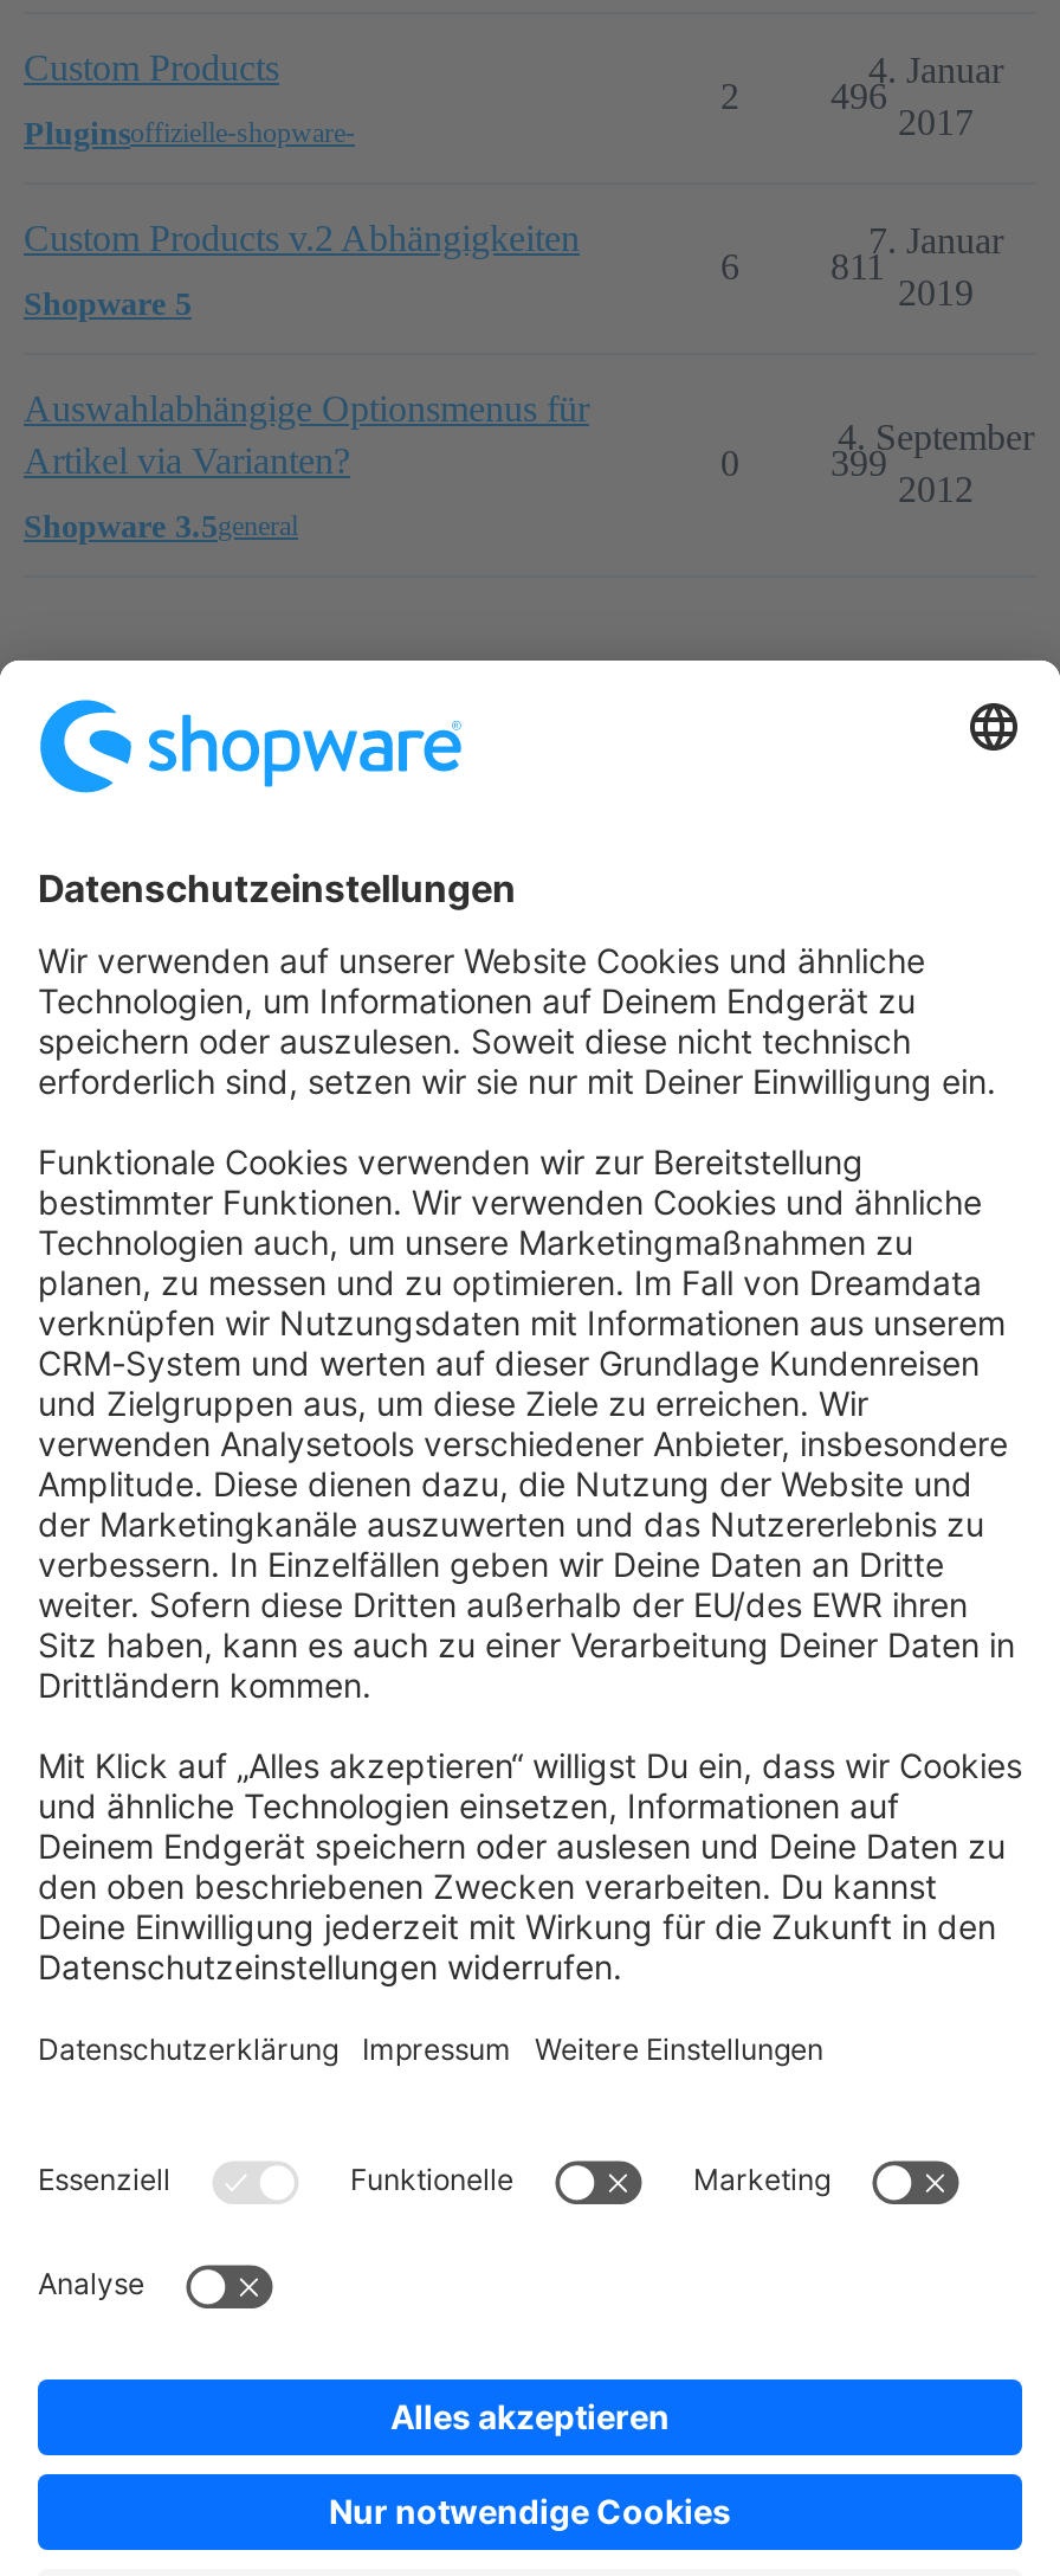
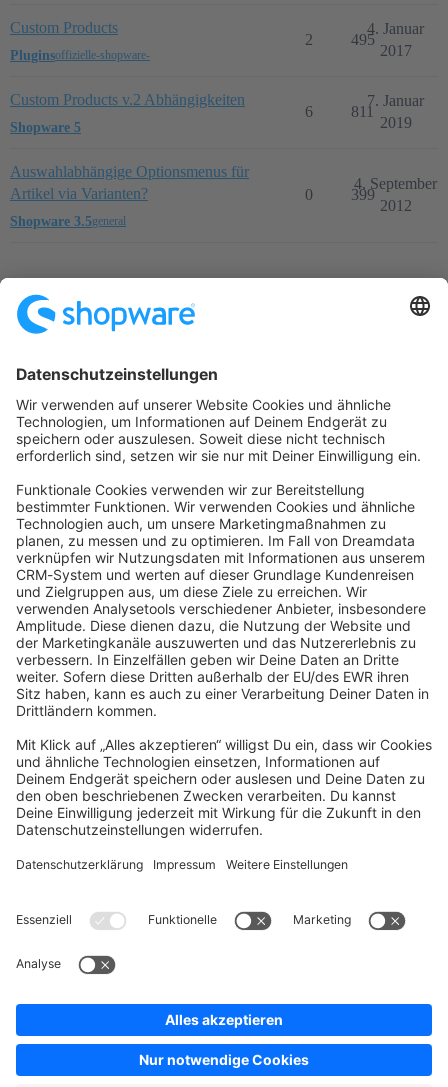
- 496
+ 495
